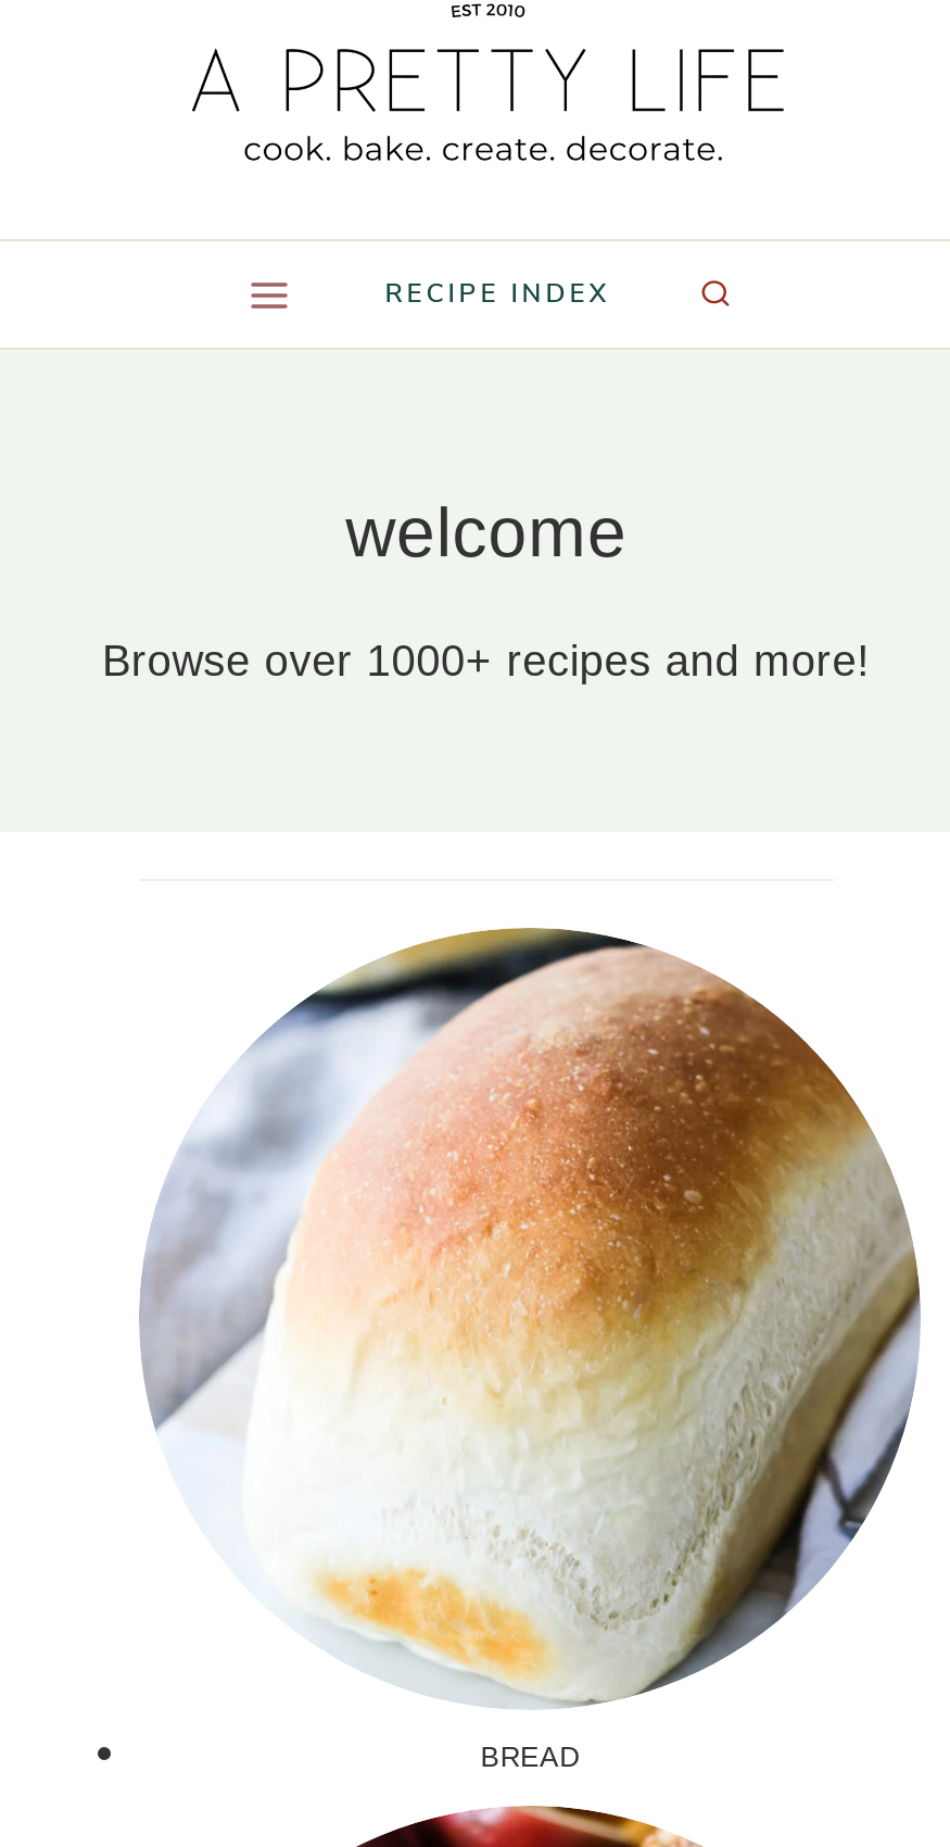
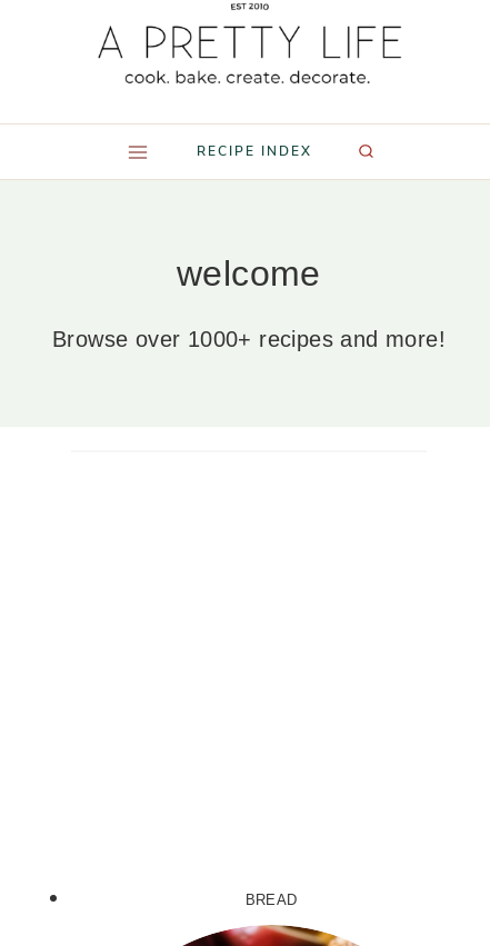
- [image]
